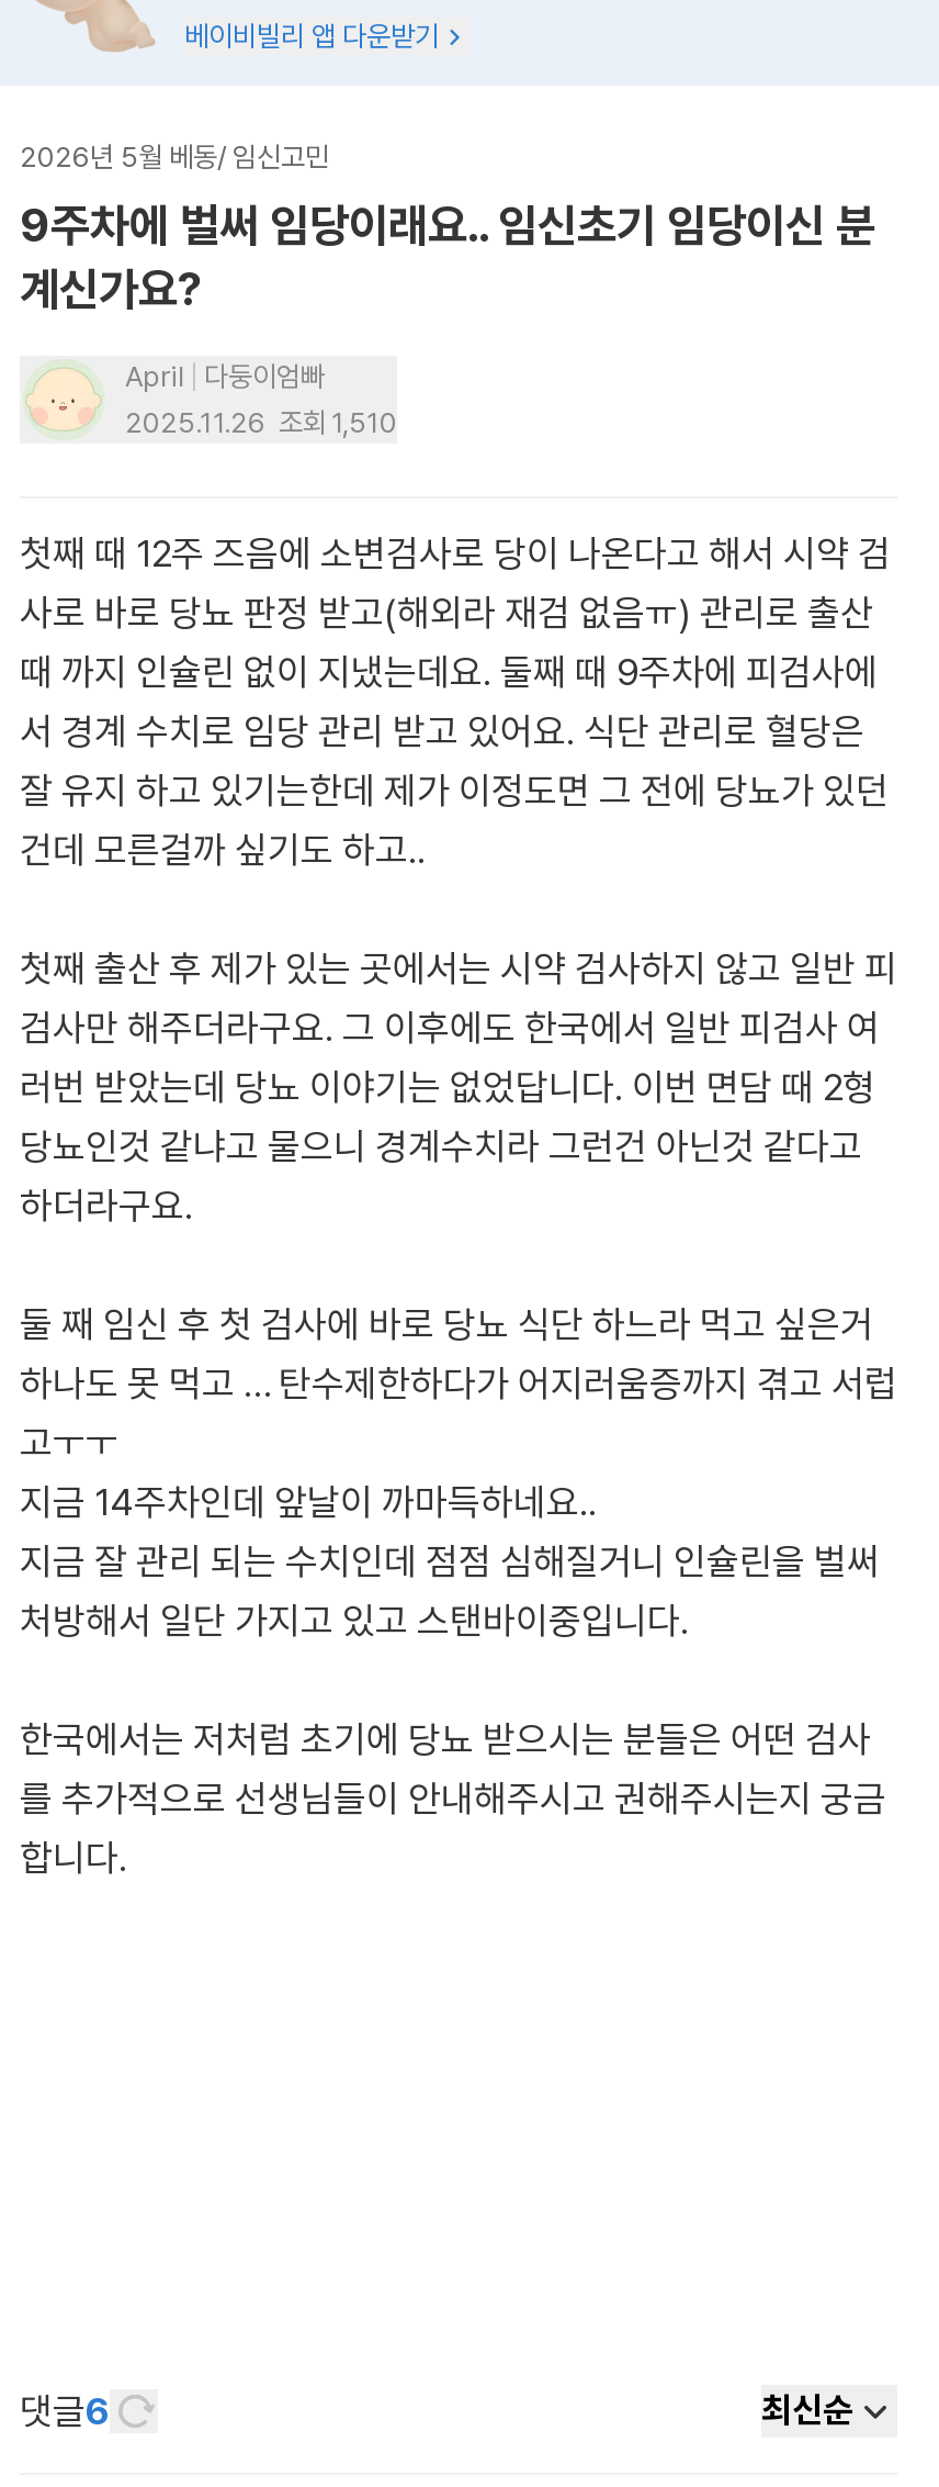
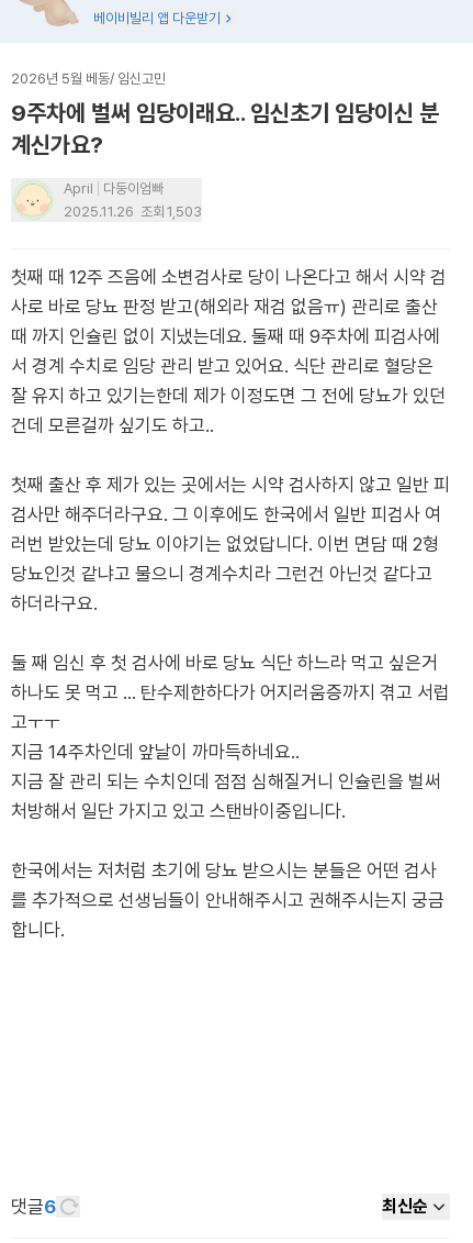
- 2025.11.26 조회 1,510
+ 2025.11.26 조회 1,503
